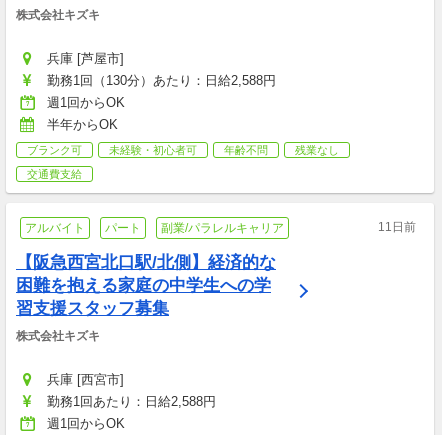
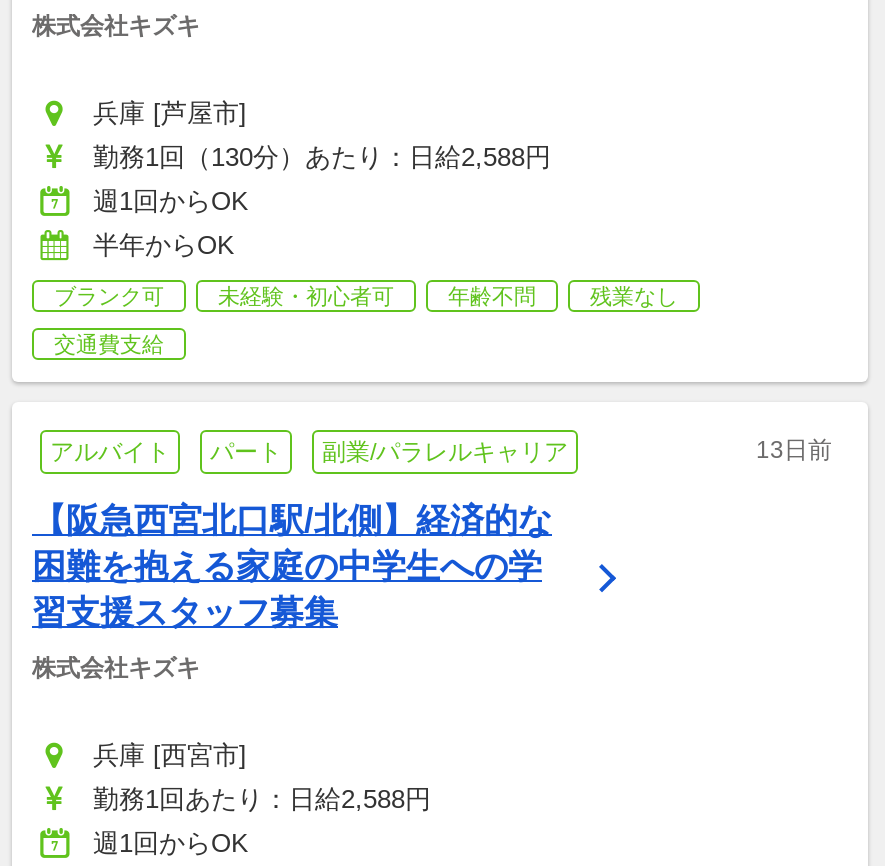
- 11日前
+ 13日前
